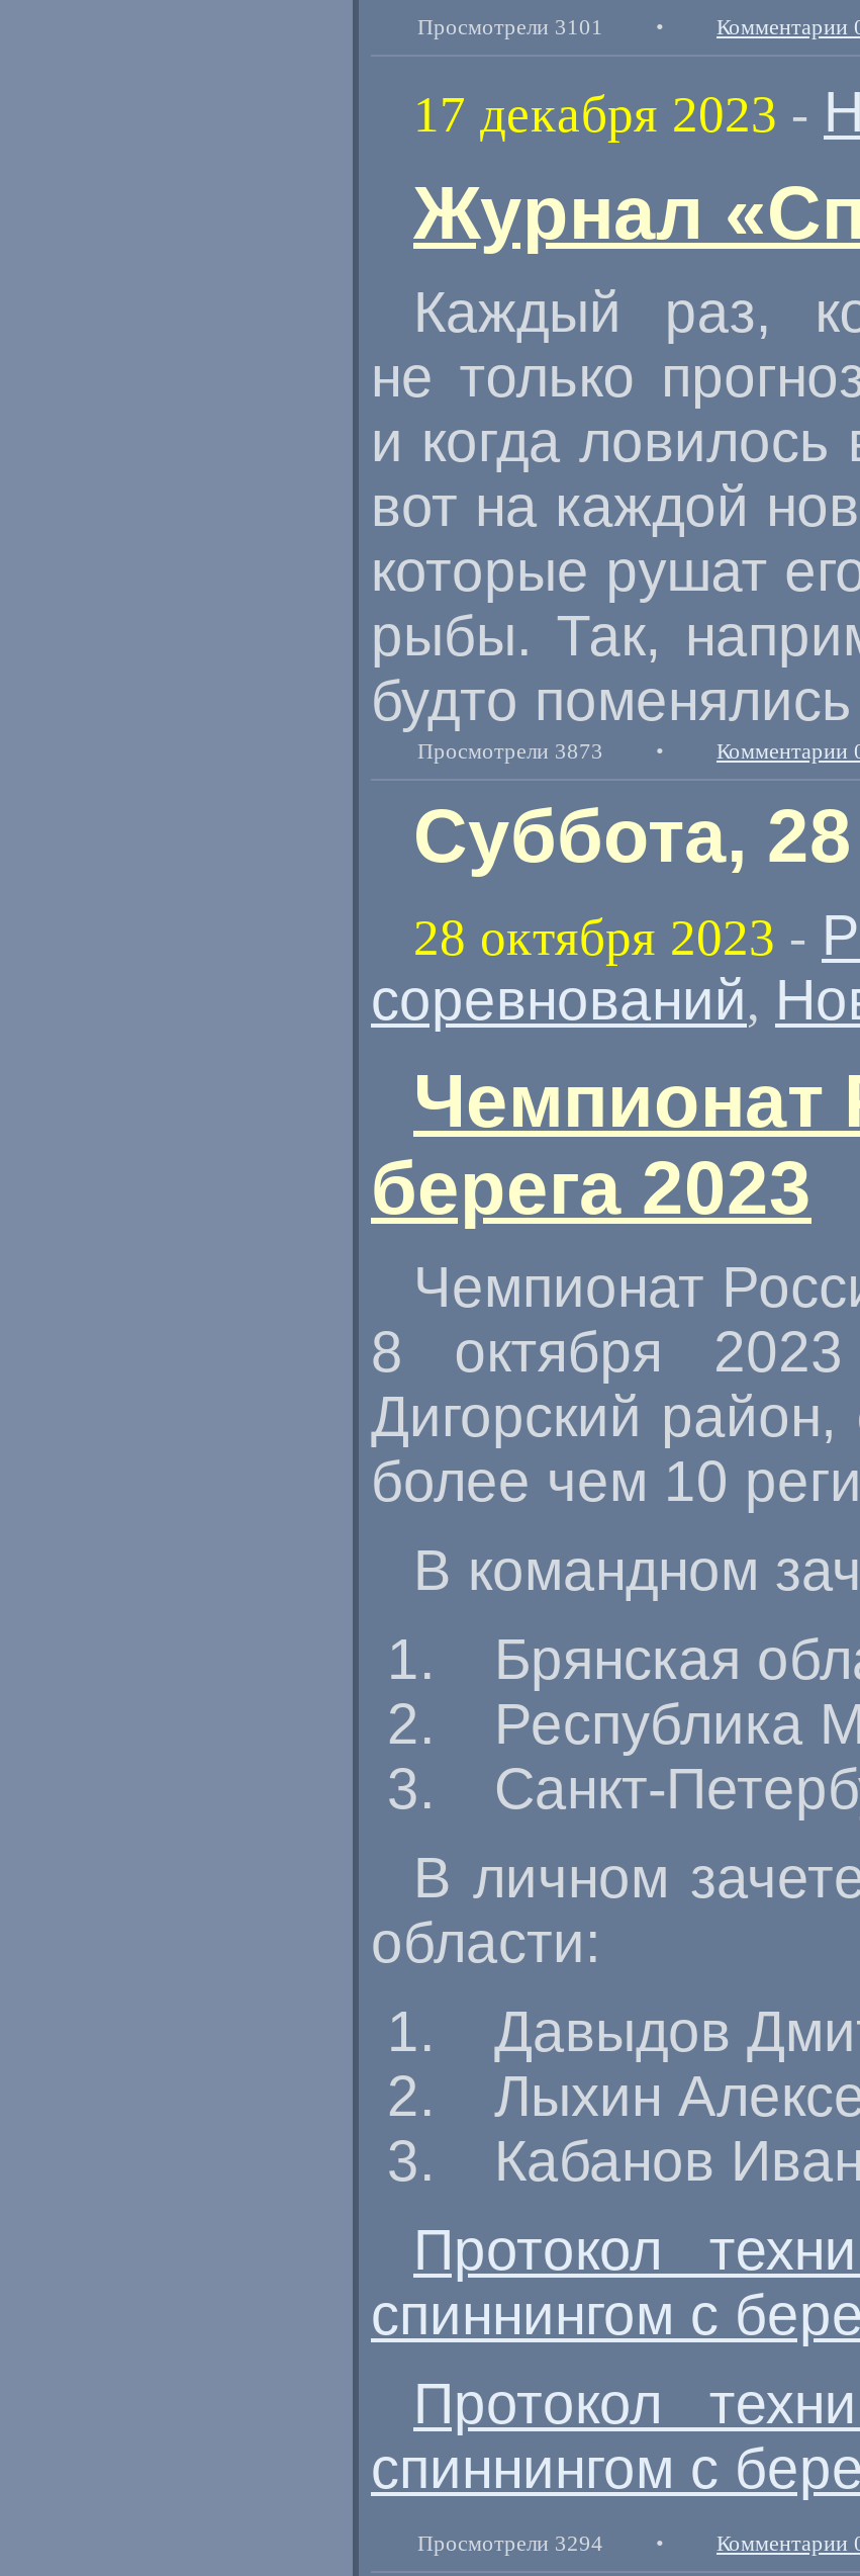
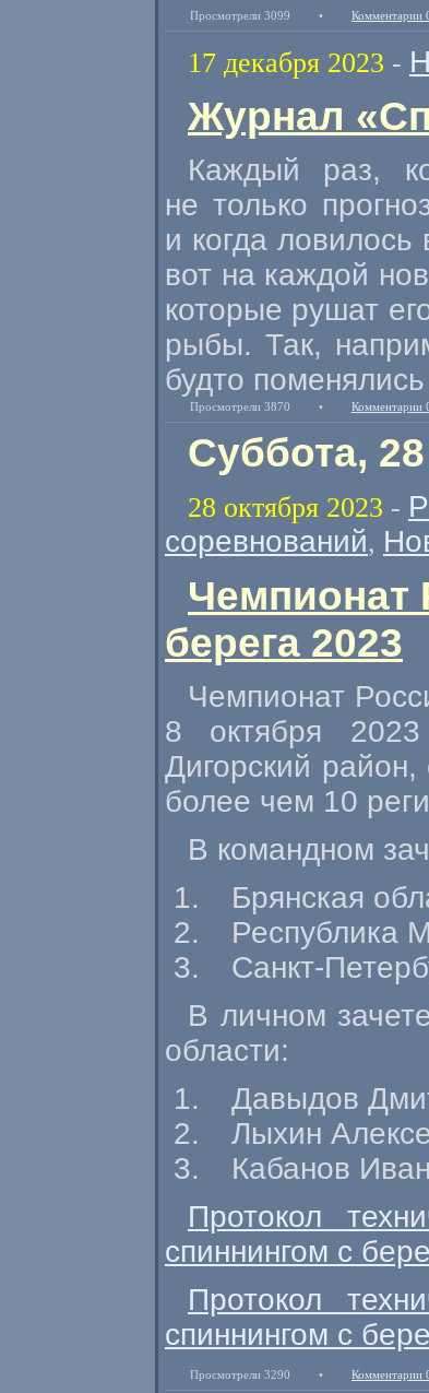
- Просмотрели 3101
+ Просмотрели 3099

- Просмотрели 3873
+ Просмотрели 3870

- Просмотрели 3294
+ Просмотрели 3290
